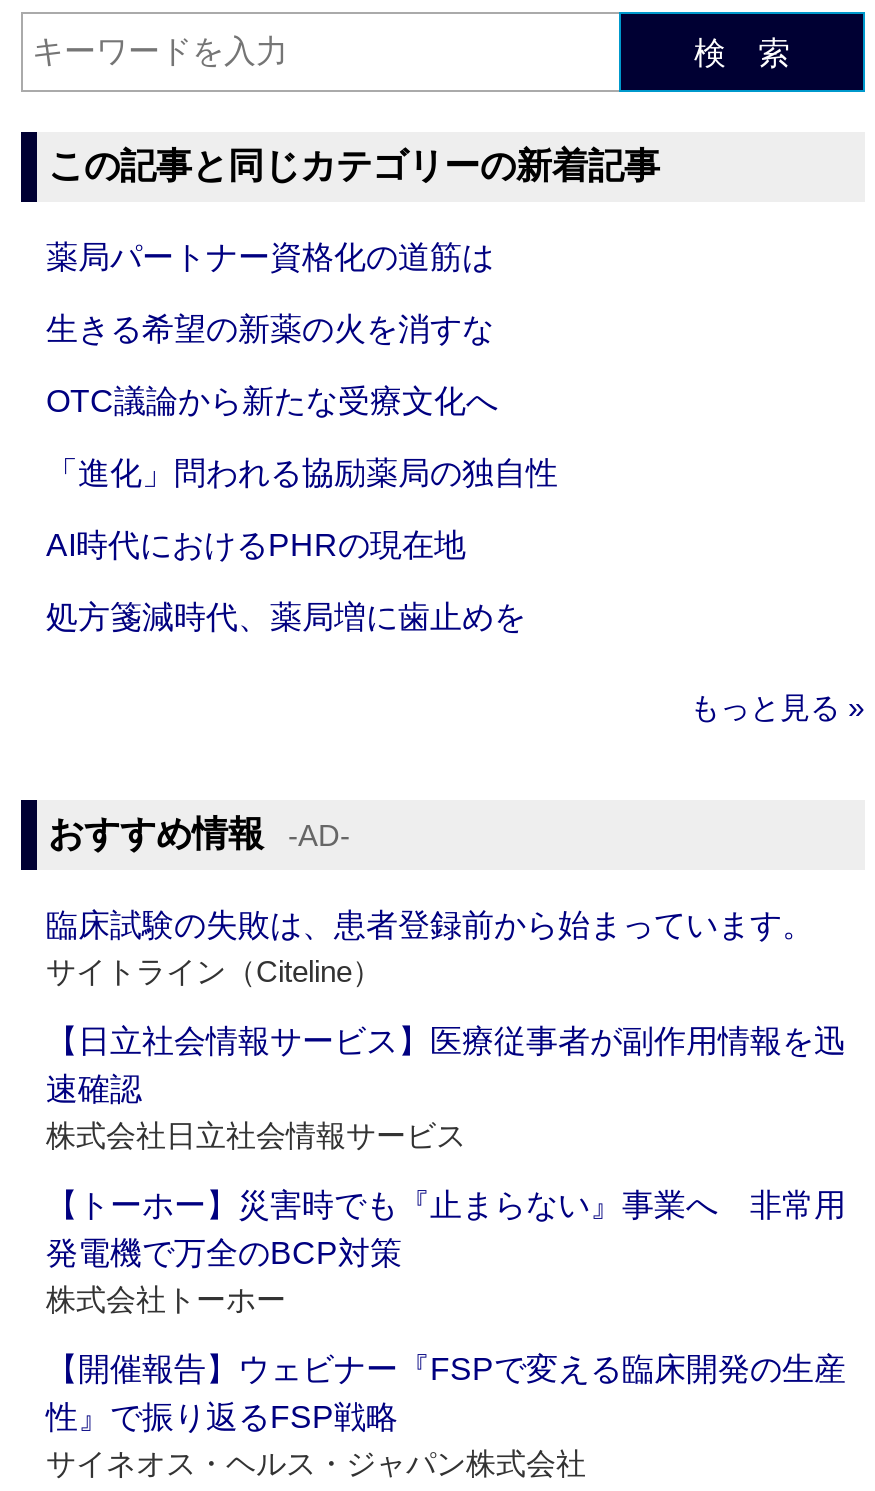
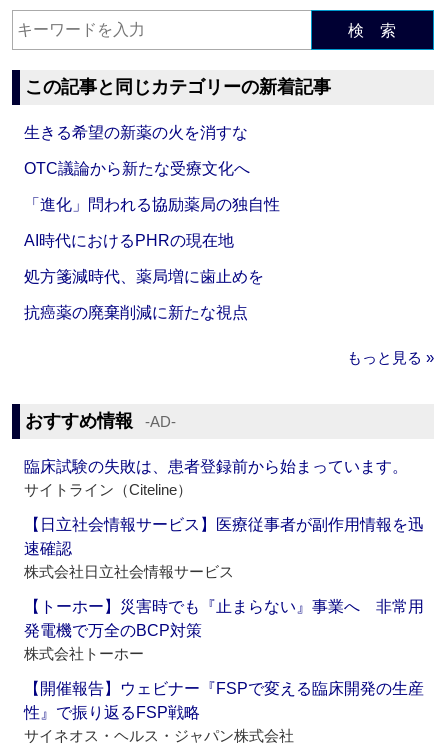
- 薬局パートナー資格化の道筋は

moved up: 生きる希望の新薬の火を消すな | OTC議論から新たな受療文化へ | 「進化」問われる協励薬局の独自性 | AI時代におけるPHRの現在地 | 処方箋減時代、薬局増に歯止めを

+ 抗癌薬の廃棄削減に新たな視点
